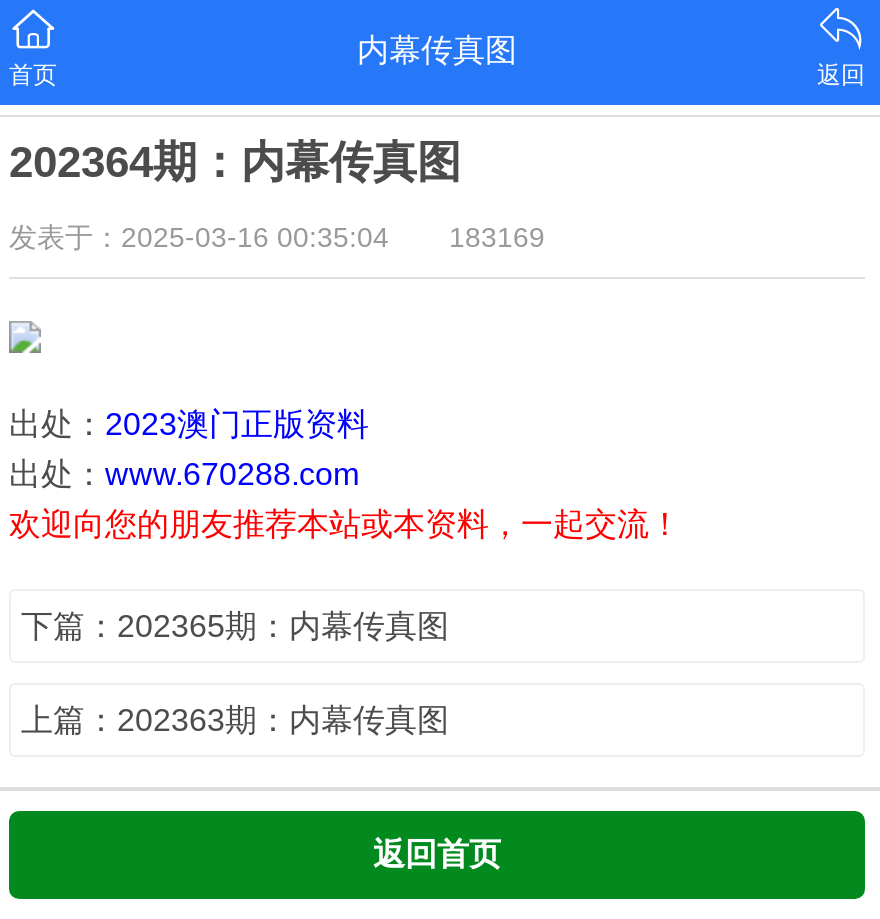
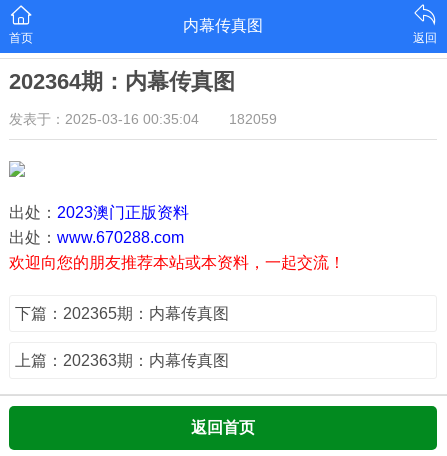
- 发表于：2025-03-16 00:35:04 183169
+ 发表于：2025-03-16 00:35:04 182059
